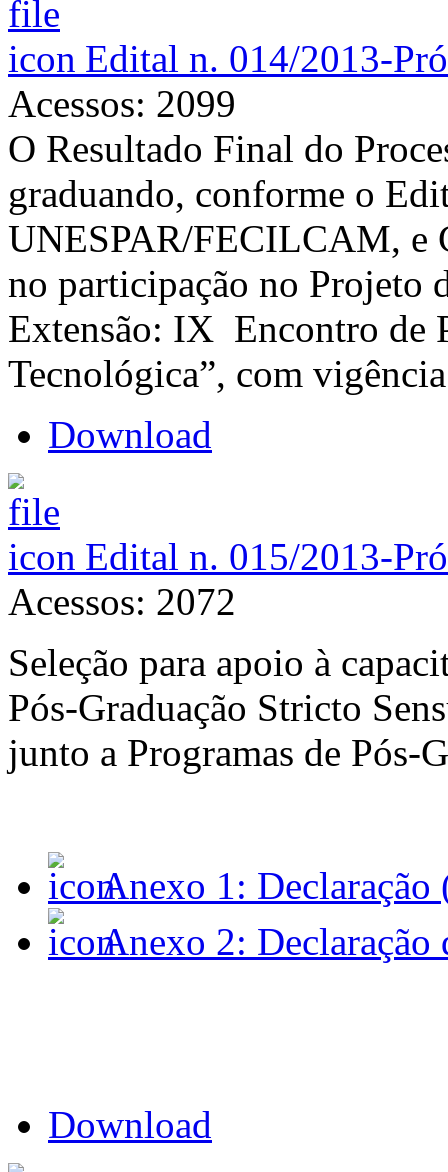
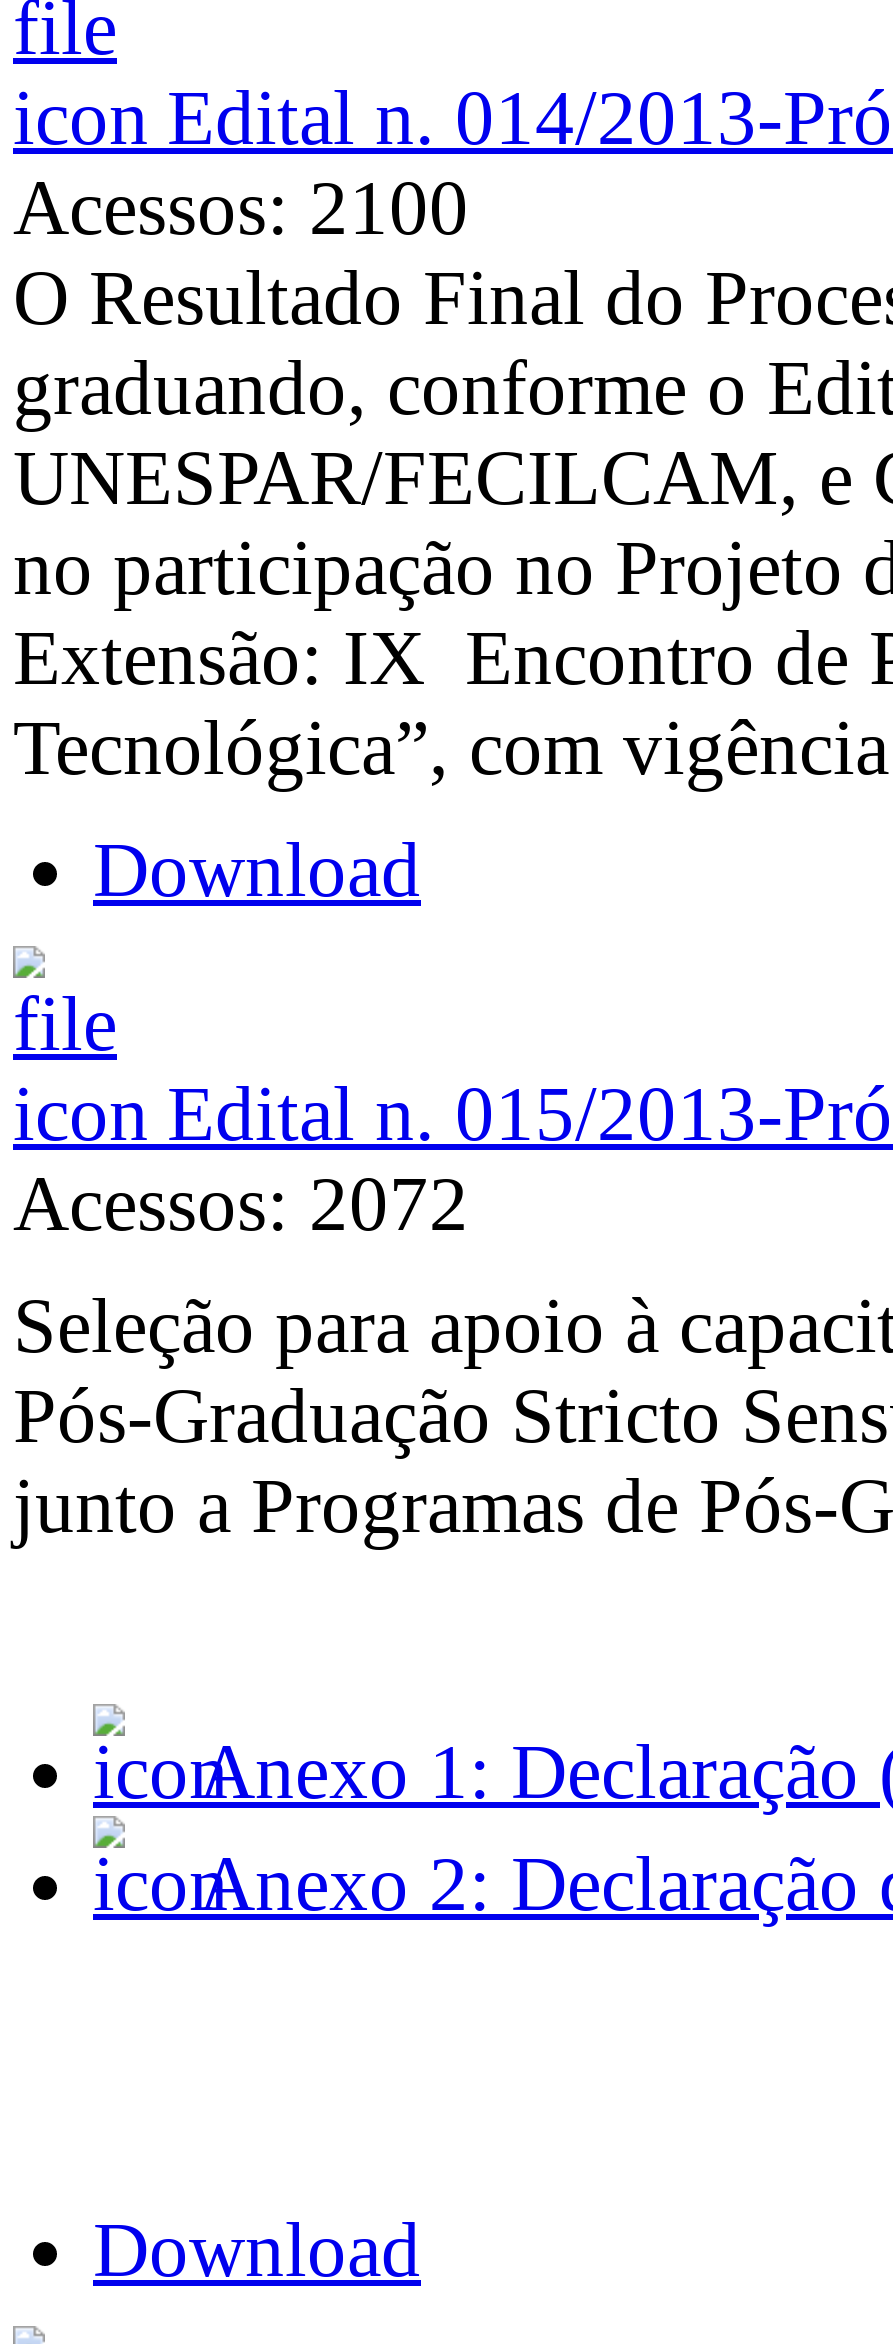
- Acessos: 2099
+ Acessos: 2100
